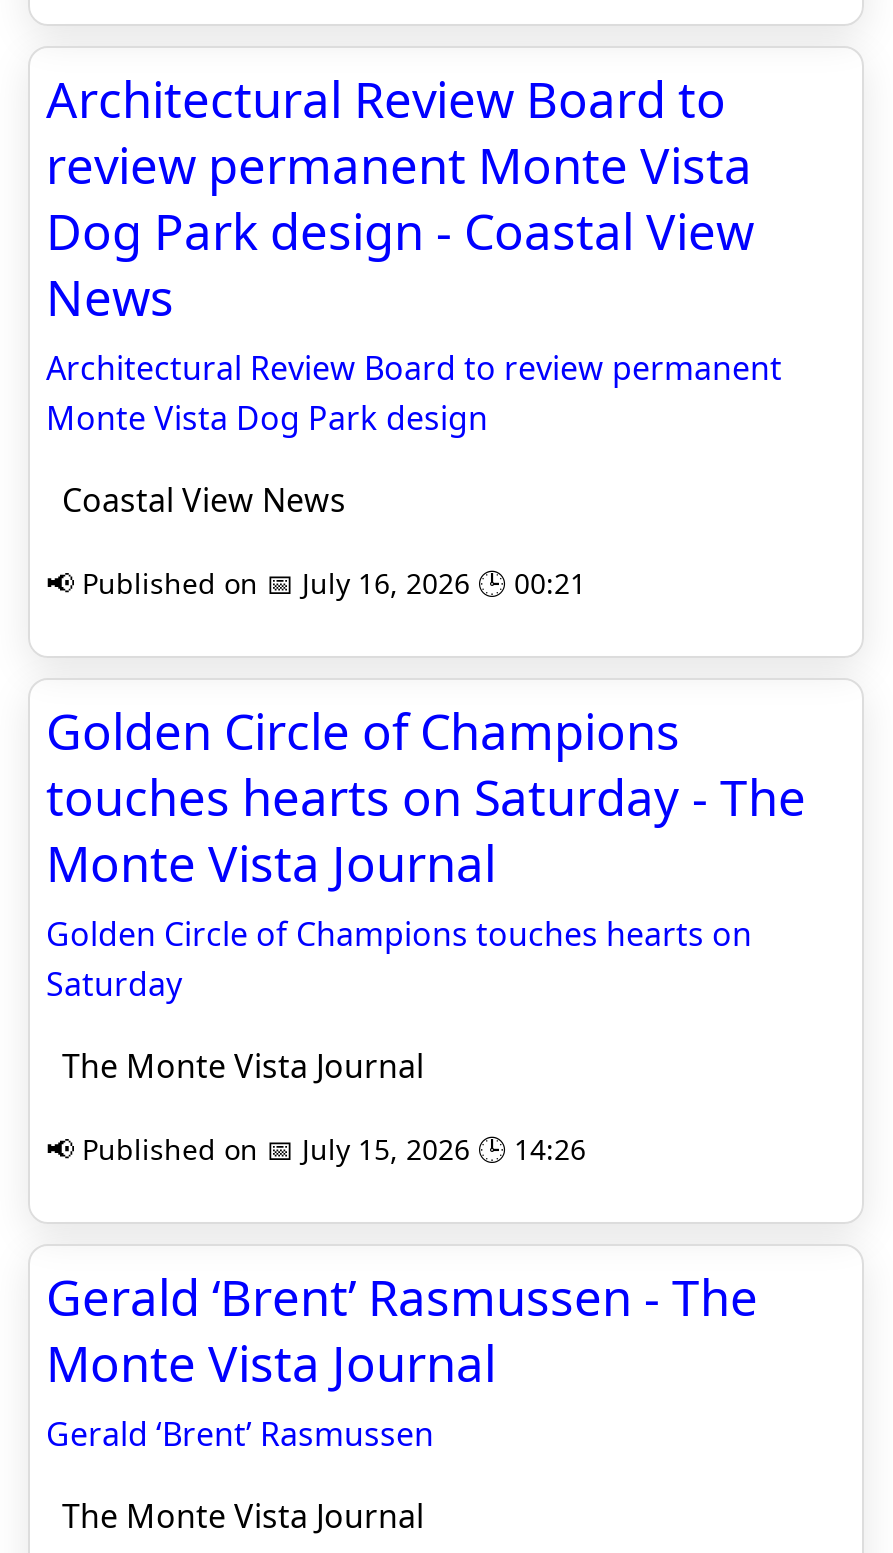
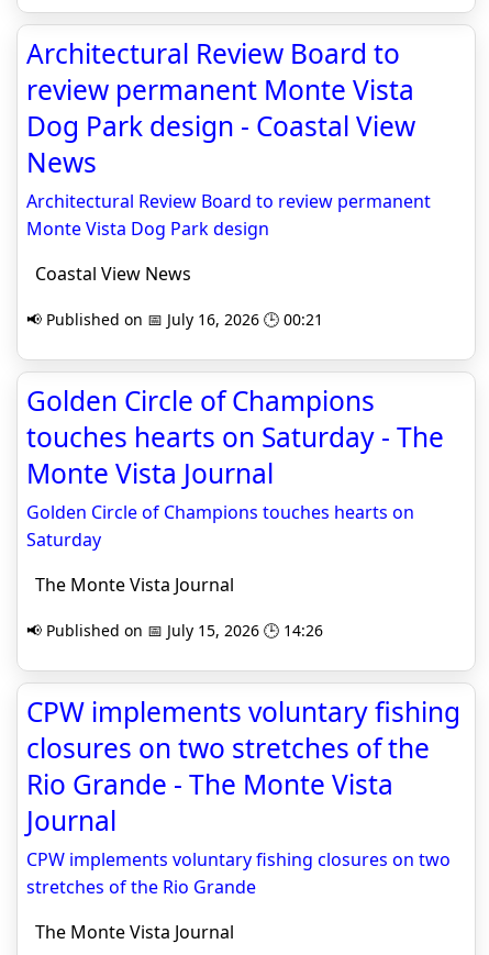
- Gerald ‘Brent’ Rasmussen - The
- Monte Vista Journal
- Gerald ‘Brent’ Rasmussen
+ CPW implements voluntary fishing
+ closures on two stretches of the
+ Rio Grande - The Monte Vista
+ Journal
+ CPW implements voluntary fishing closures on two
+ stretches of the Rio Grande
